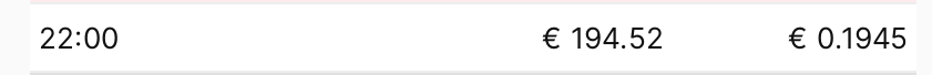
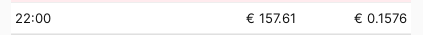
- € 194.52
+ € 157.61

- € 0.1945
+ € 0.1576
